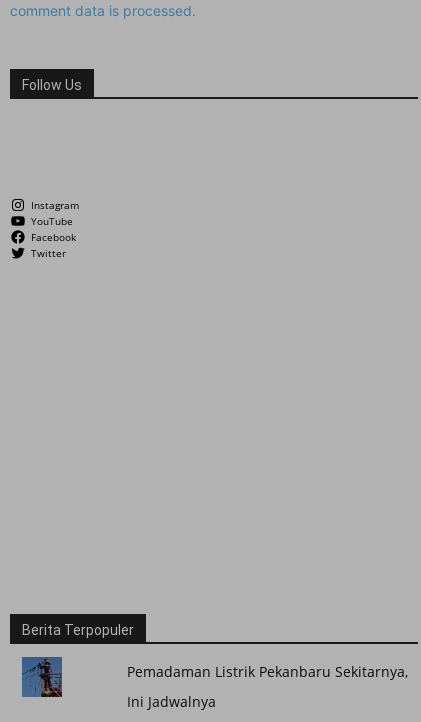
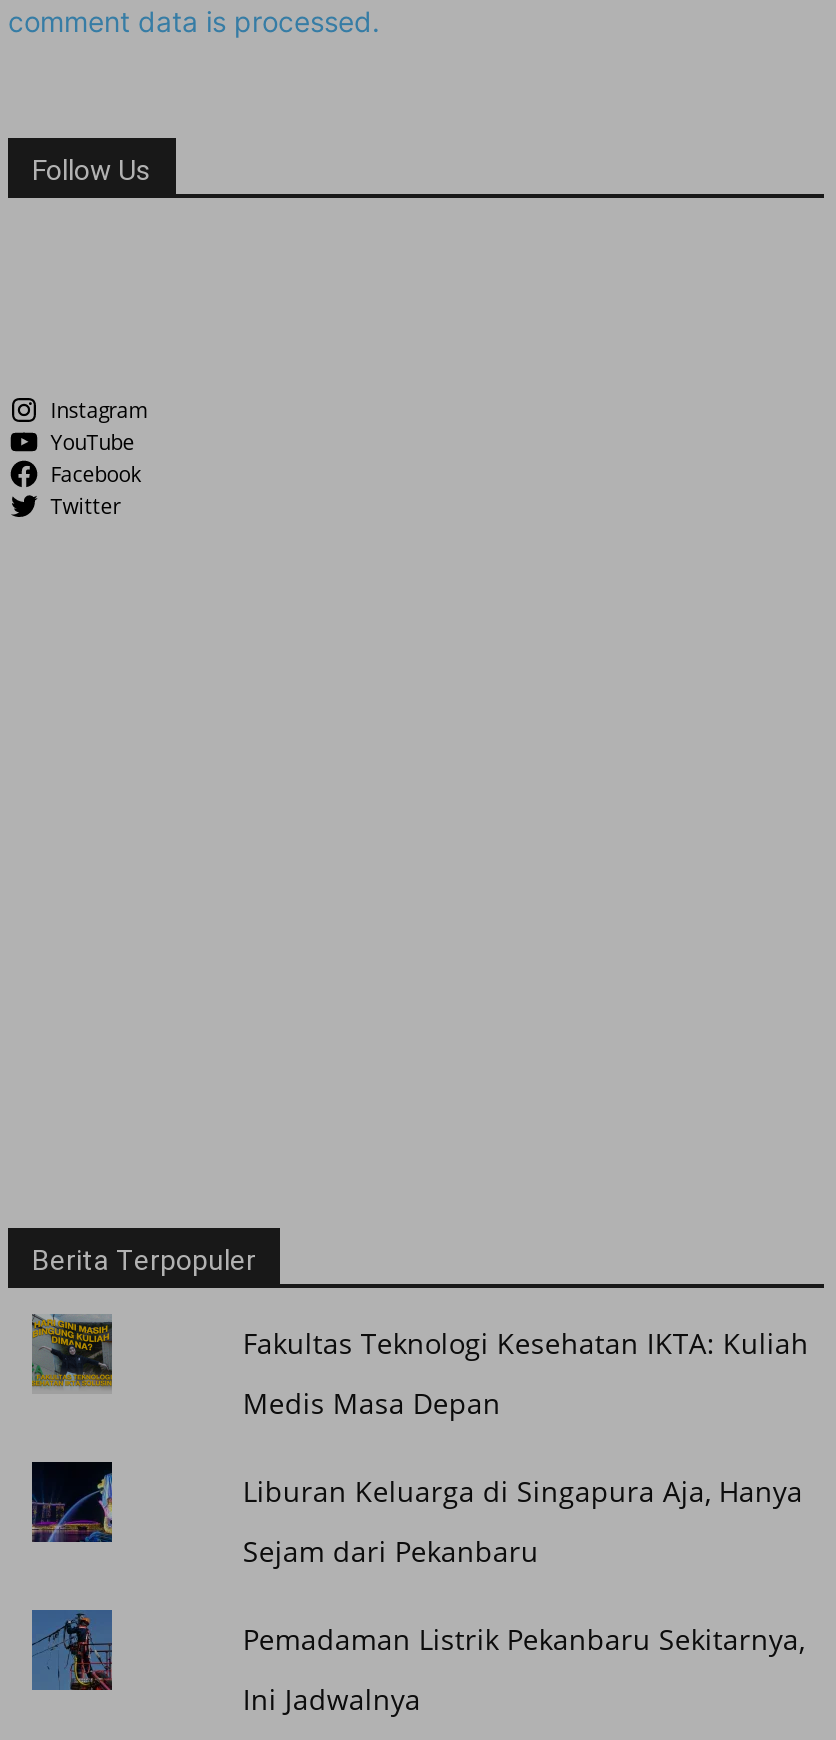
+ [image]

+ [image]

+ Fakultas Teknologi Kesehatan IKTA: Kuliah
+ Medis Masa Depan
+ Liburan Keluarga di Singapura Aja, Hanya
+ Sejam dari Pekanbaru
